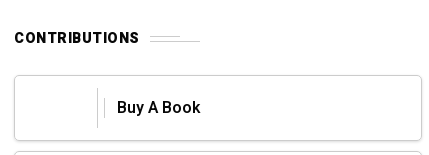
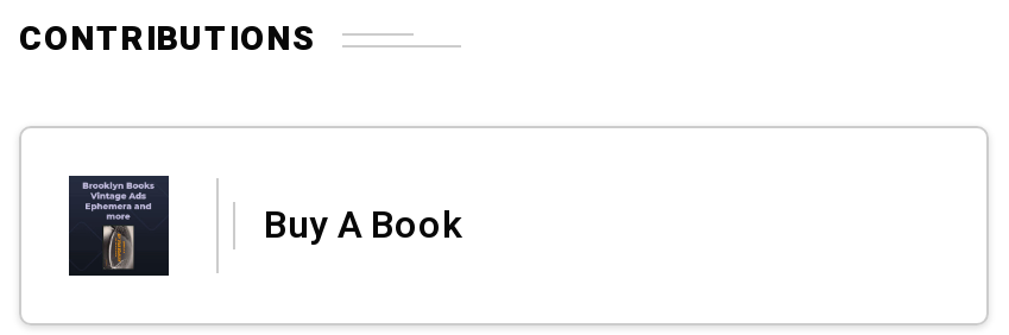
+ [image]
